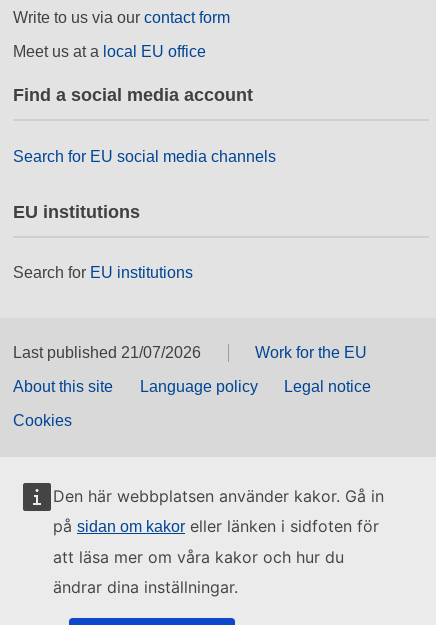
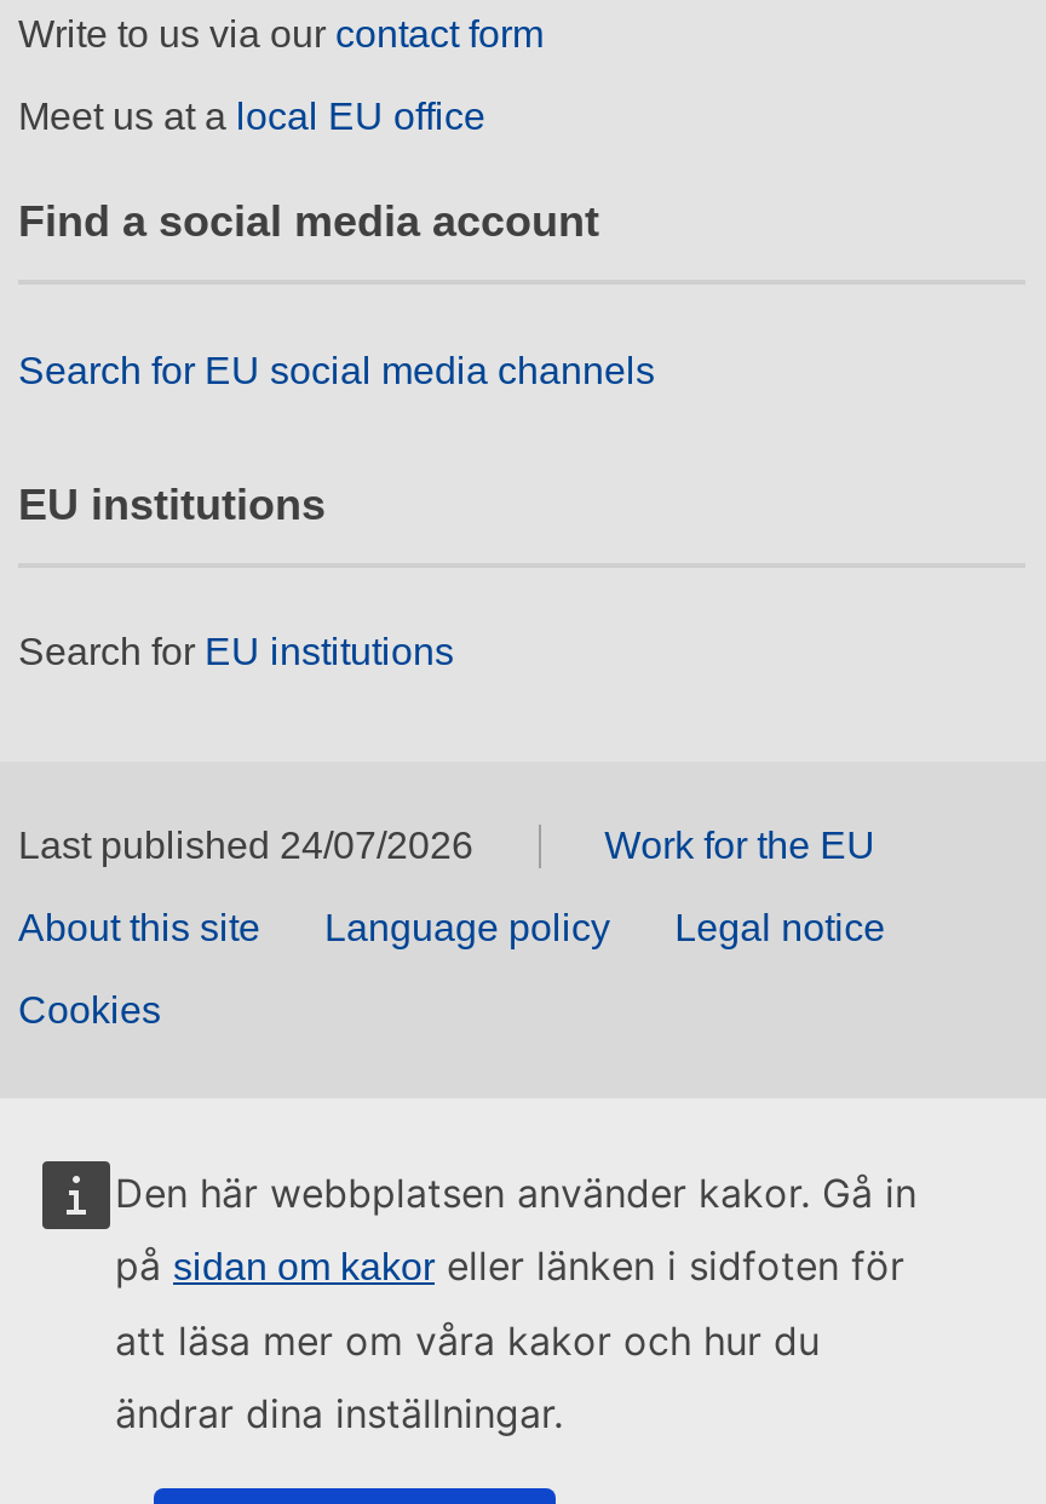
- Last published 21/07/2026
+ Last published 24/07/2026
